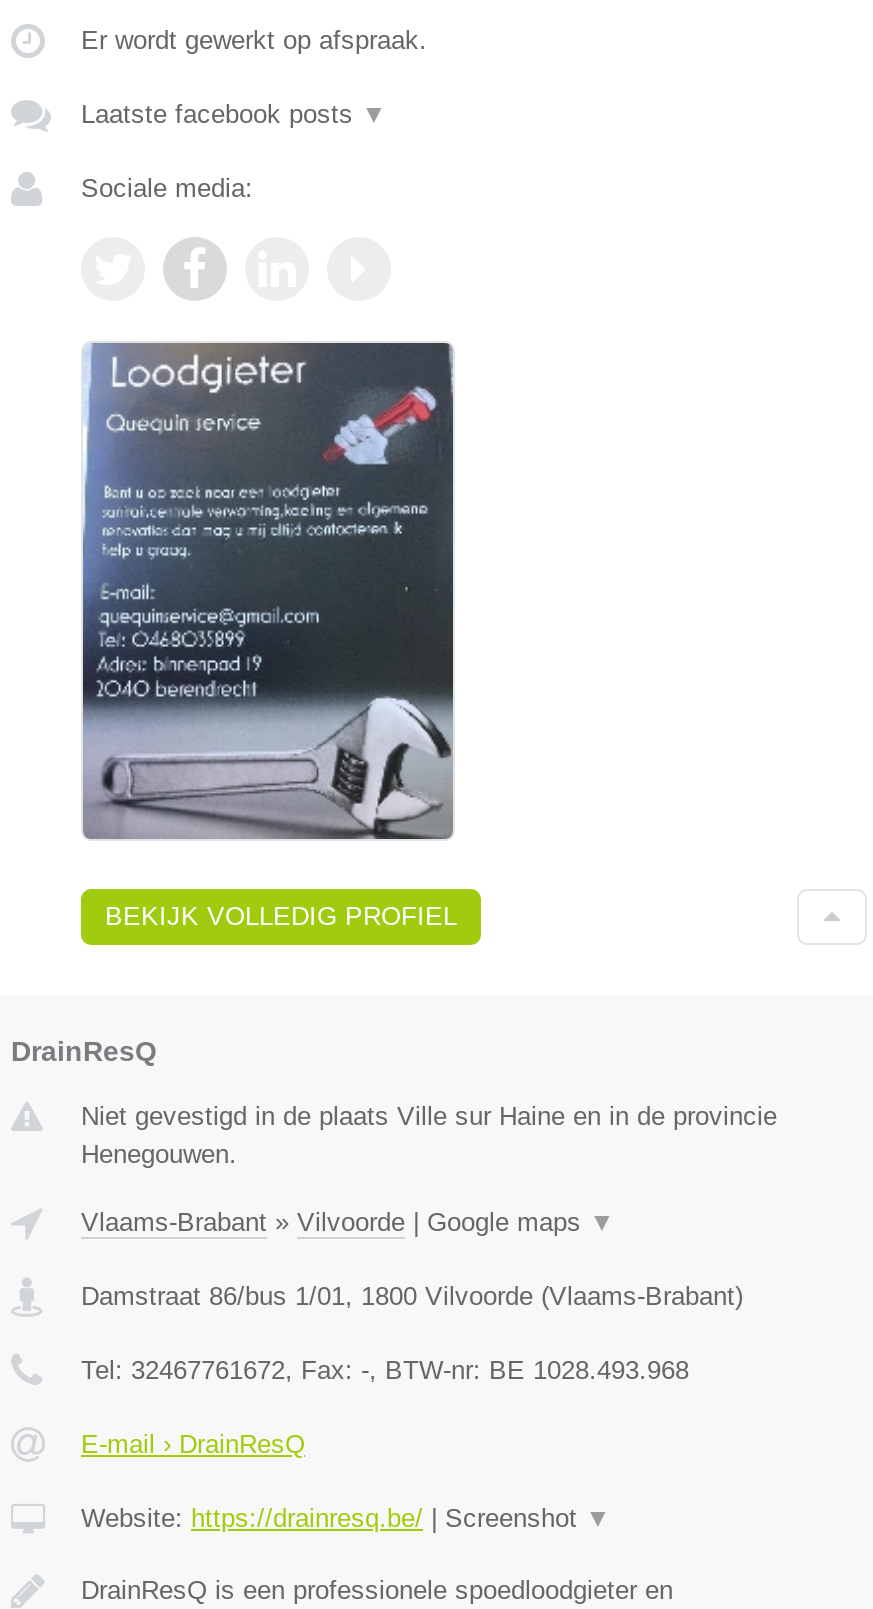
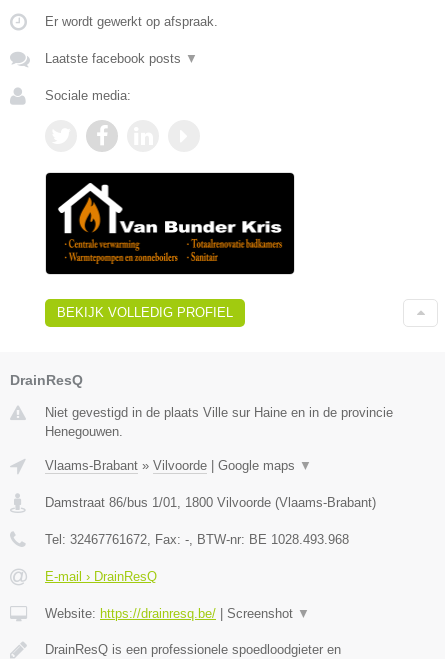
- [image]
+ [image]
